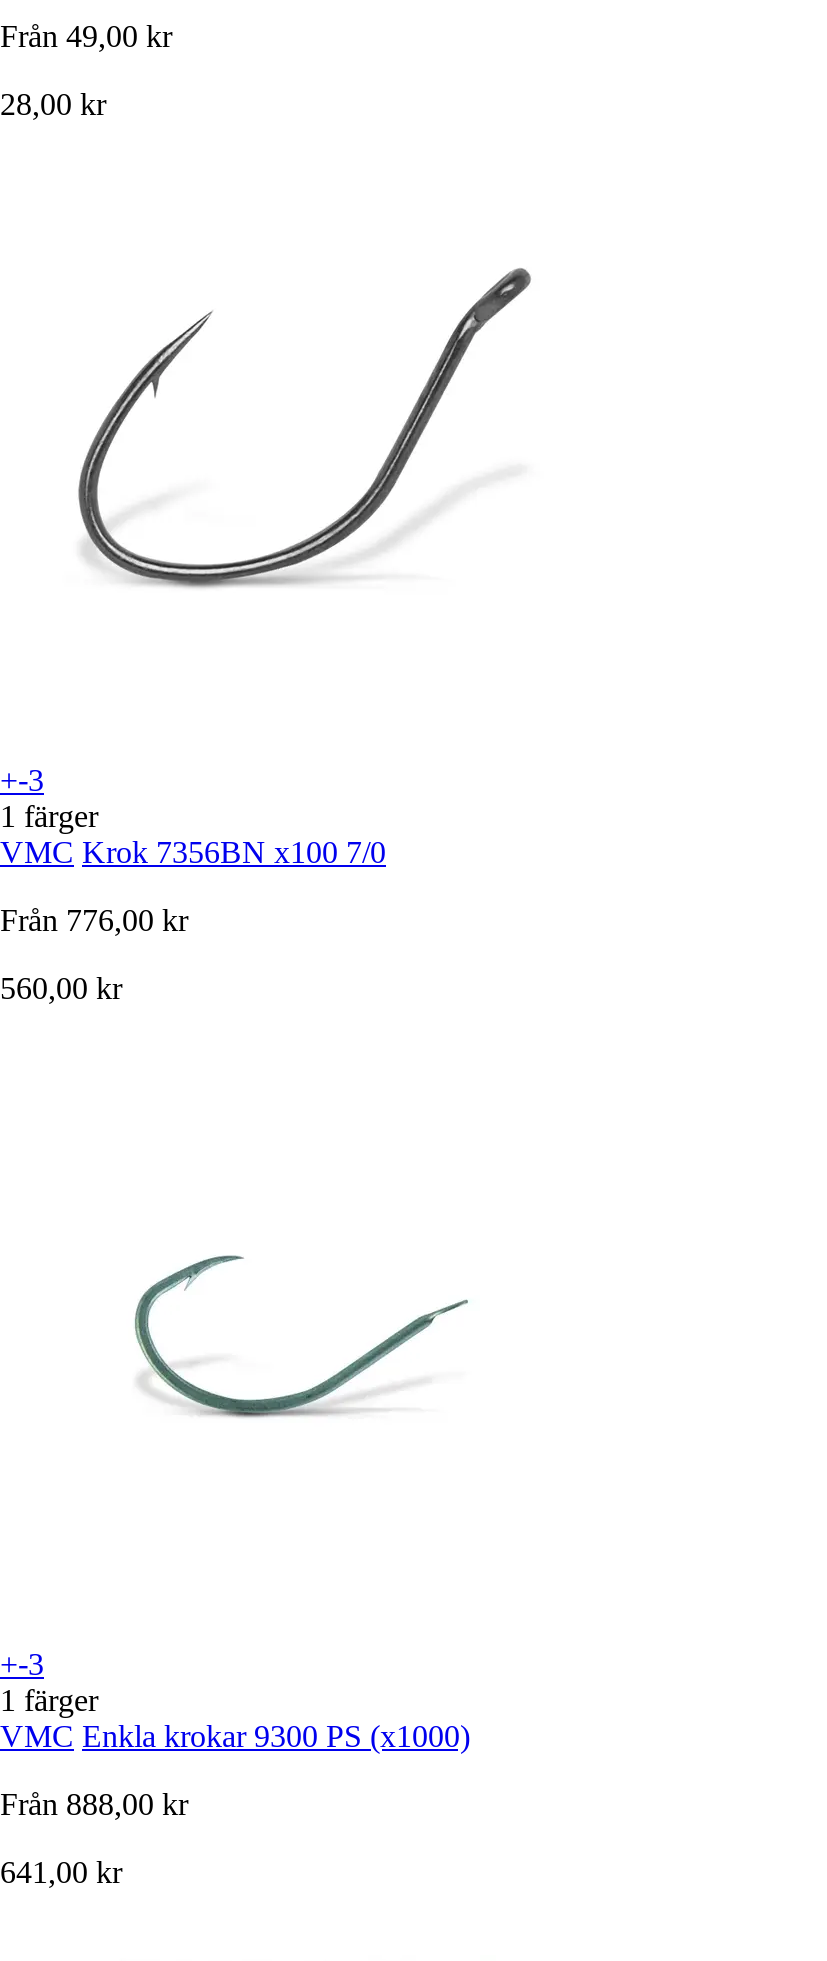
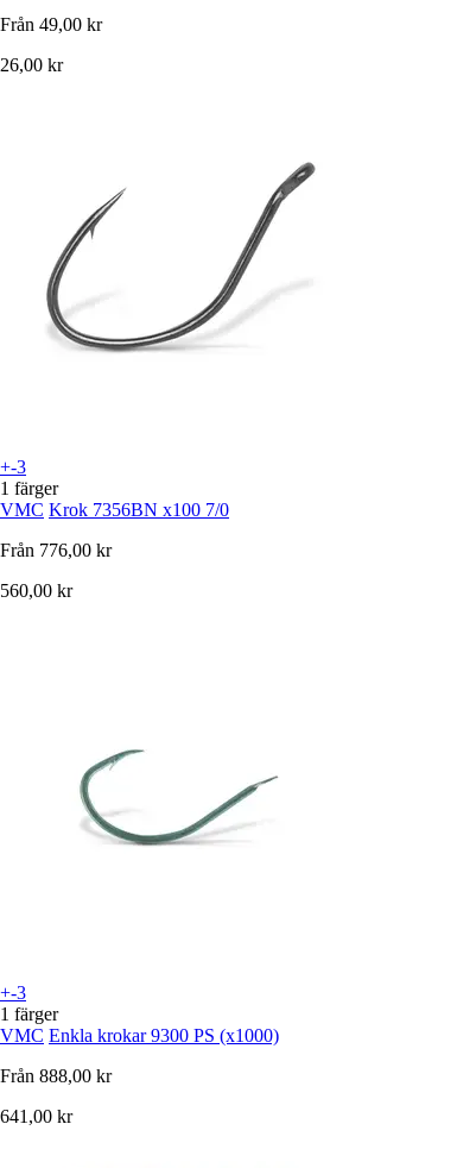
- 28,00 kr
+ 26,00 kr
